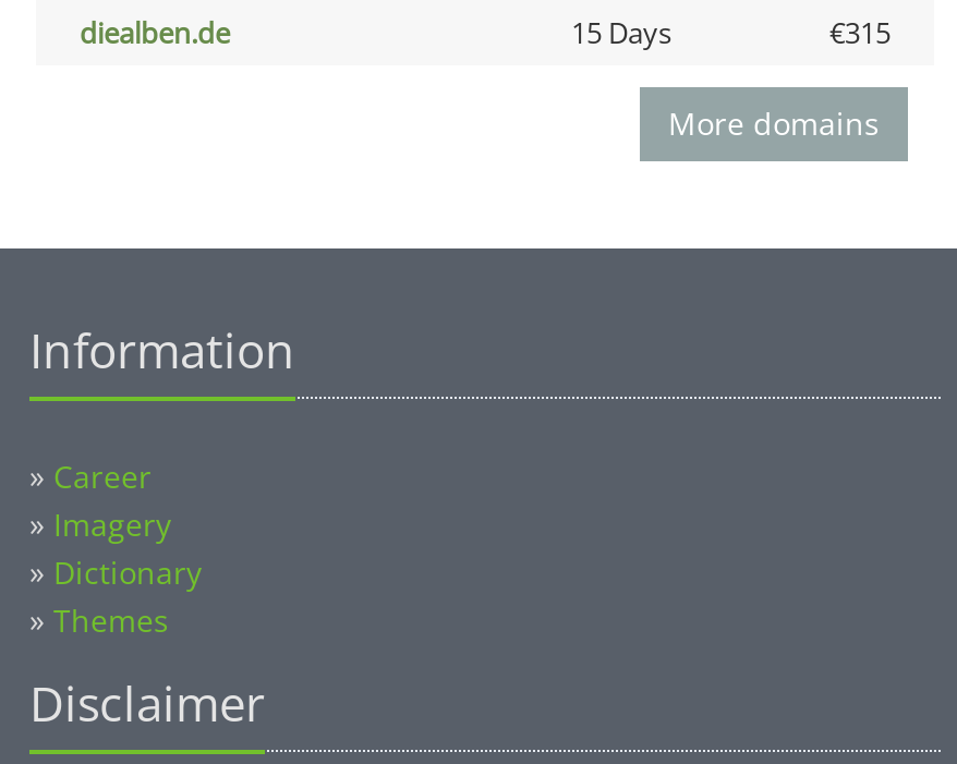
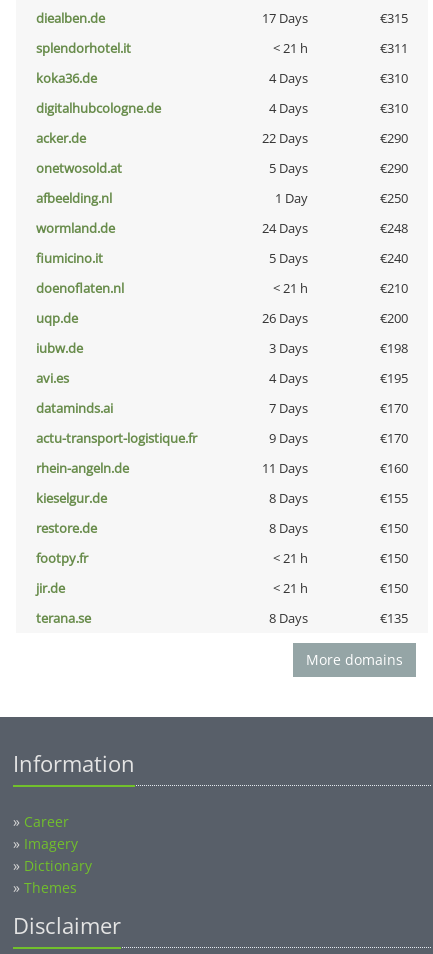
- 15 Days
+ 17 Days

+ splendorhotel.it
+ < 21 h
+ €311
+ koka36.de
+ 4 Days
+ €310
+ digitalhubcologne.de
+ 4 Days
+ €310
+ acker.de
+ 22 Days
+ €290
+ onetwosold.at
+ 5 Days
+ €290
+ afbeelding.nl
+ 1 Day
+ €250
+ wormland.de
+ 24 Days
+ €248
+ fiumicino.it
+ 5 Days
+ €240
+ doenoflaten.nl
+ < 21 h
+ €210
+ uqp.de
+ 26 Days
+ €200
+ iubw.de
+ 3 Days
+ €198
+ avi.es
+ 4 Days
+ €195
+ dataminds.ai
+ 7 Days
+ €170
+ actu-transport-logistique.fr
+ 9 Days
+ €170
+ rhein-angeln.de
+ 11 Days
+ €160
+ kieselgur.de
+ 8 Days
+ €155
+ restore.de
+ 8 Days
+ €150
+ footpy.fr
+ < 21 h
+ €150
+ jir.de
+ < 21 h
+ €150
+ terana.se
+ 8 Days
+ €135
